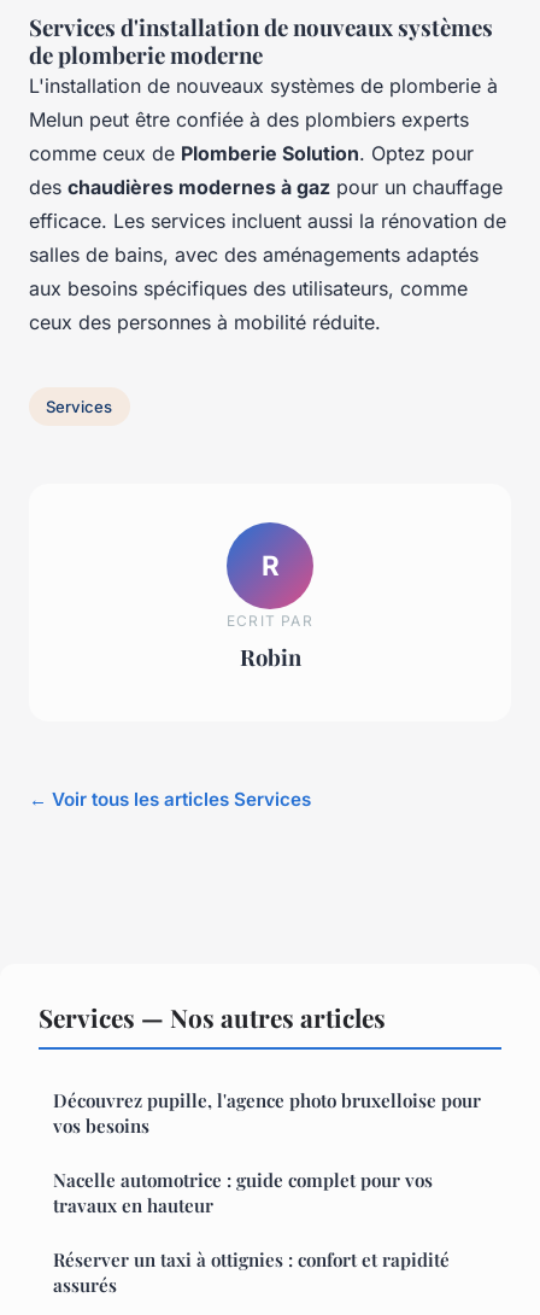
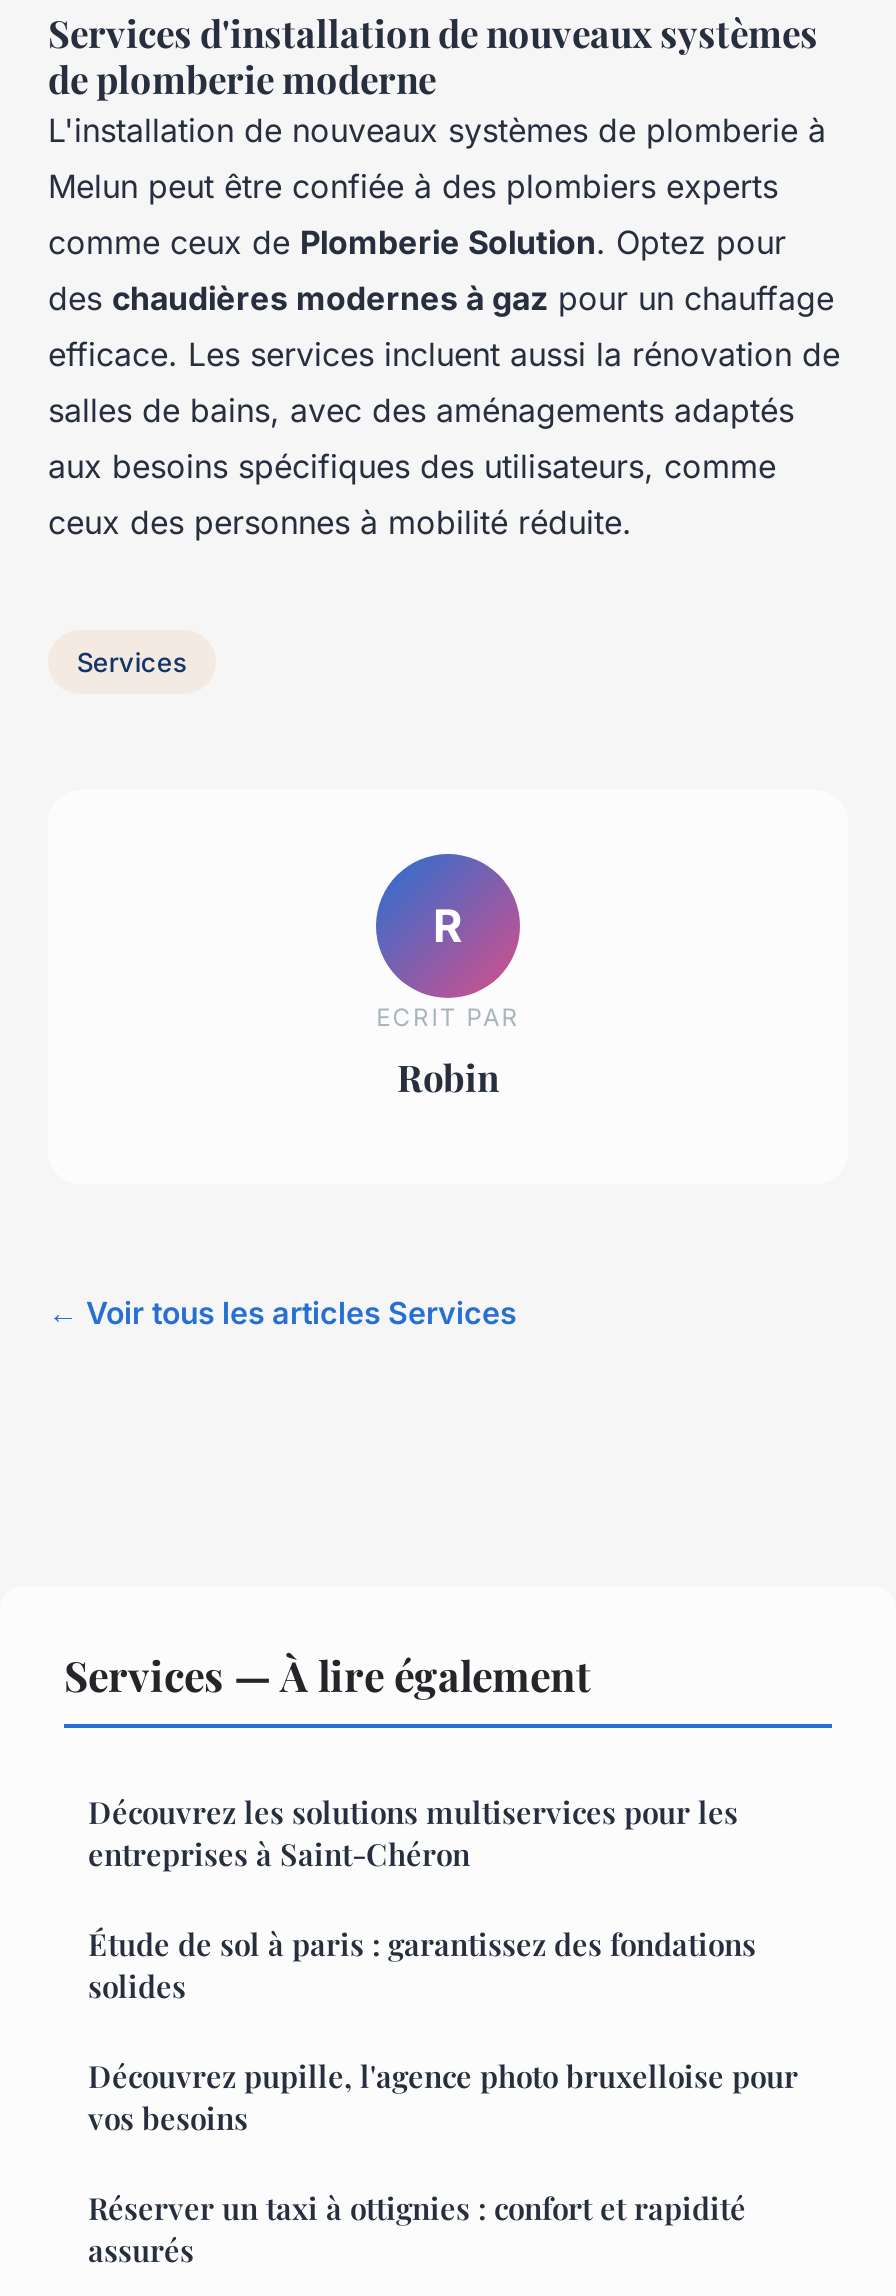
- Services — Nos autres articles
+ Services — À lire également
+ Découvrez les solutions multiservices pour les
+ entreprises à Saint-Chéron
+ Étude de sol à paris : garantissez des fondations
+ solides

moved down: Découvrez pupille, l'agence photo bruxelloise pour | vos besoins

- Nacelle automotrice : guide complet pour vos
- travaux en hauteur
